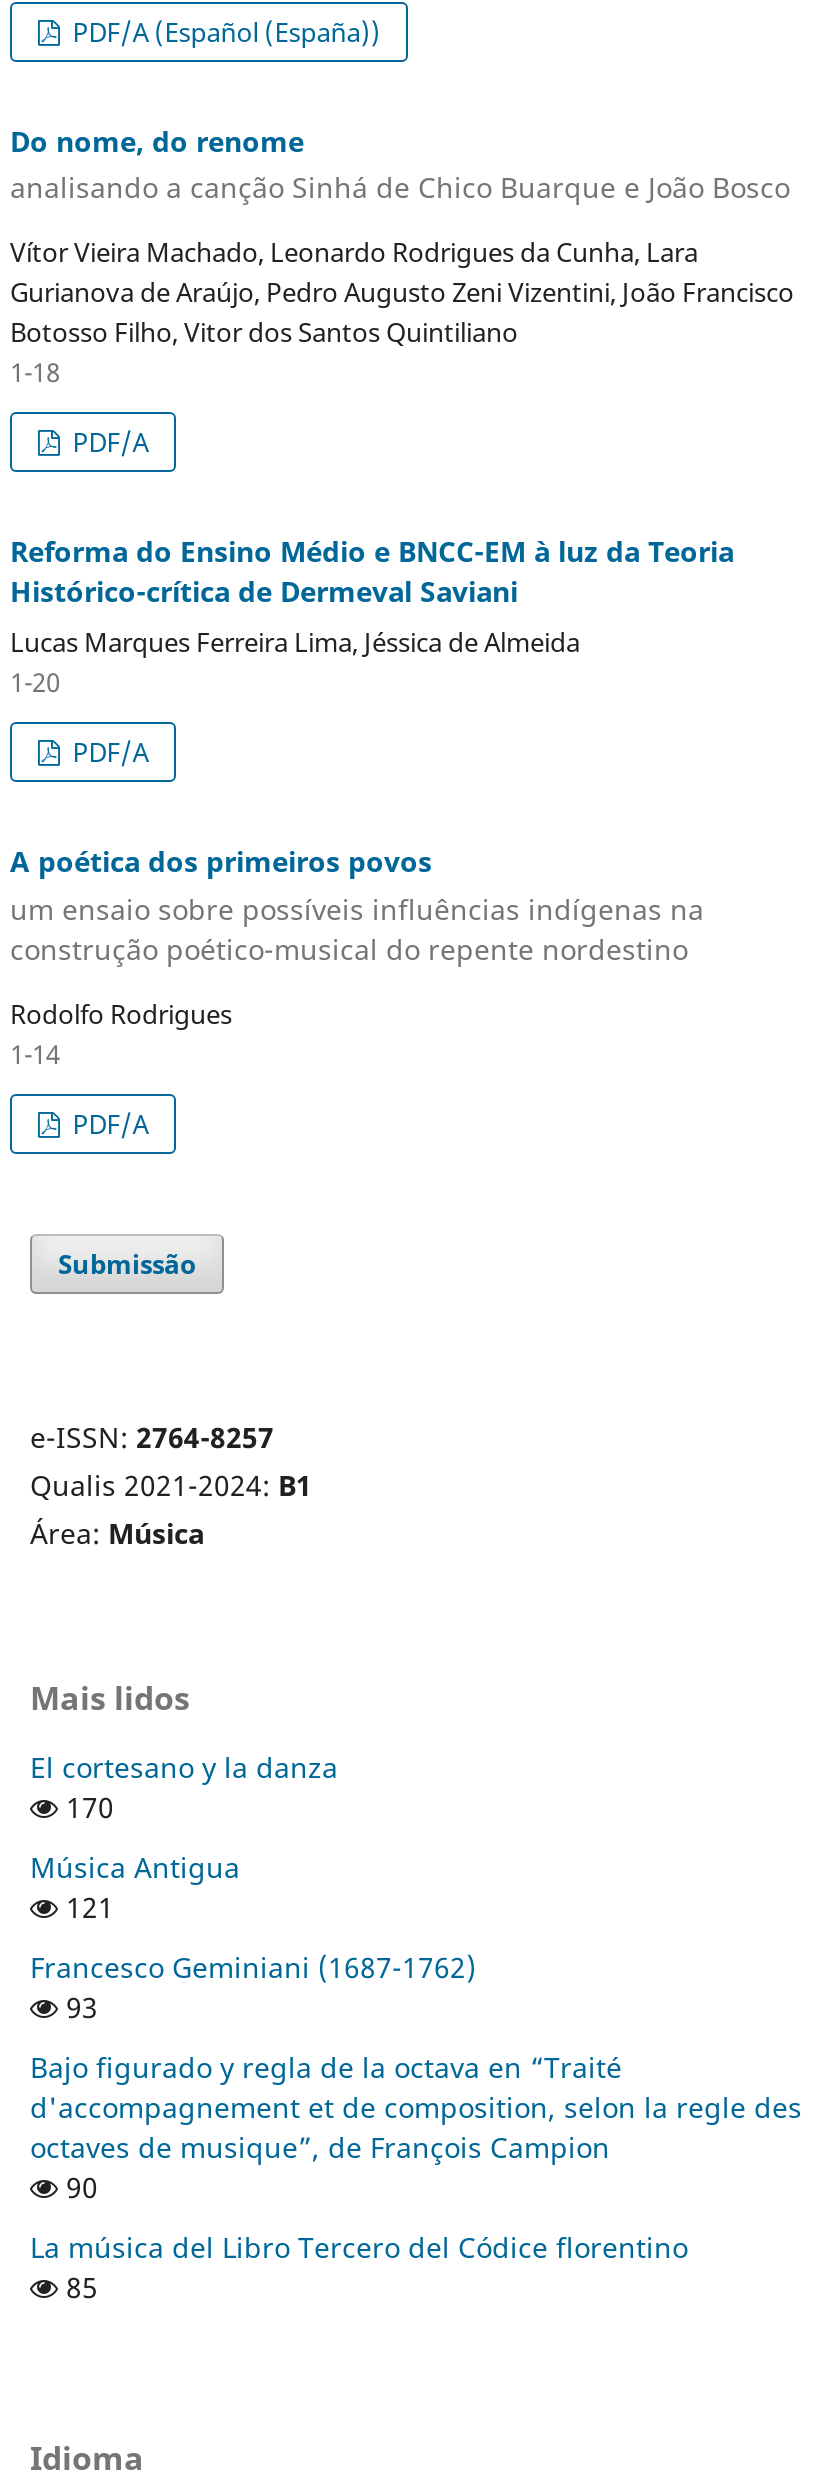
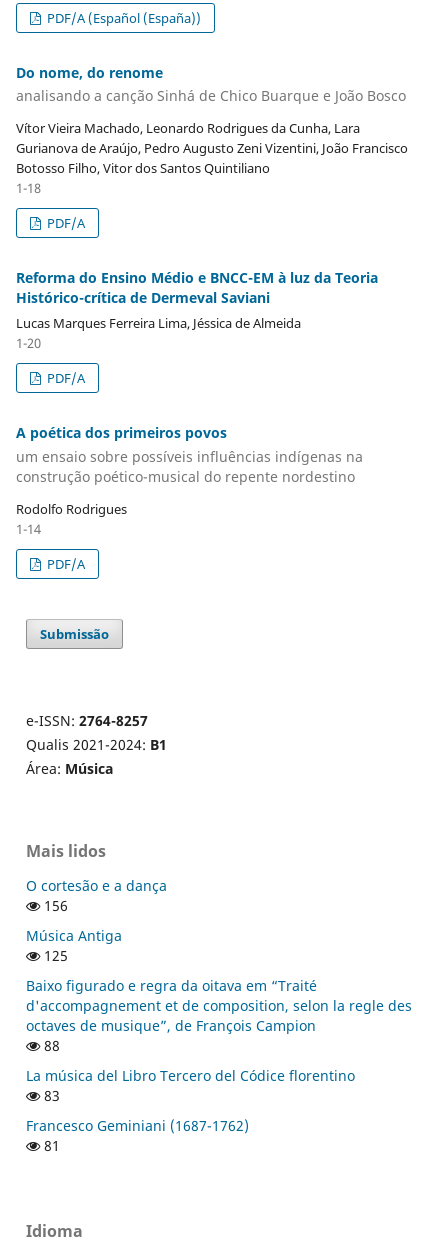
- El cortesano y la danza
- 170
- Música Antigua
- 121
- 93
- Bajo figurado y regla de la octava en “Traité
+ O cortesão e a dança
+ 156
+ Música Antiga
+ 125
+ Baixo figurado e regra da oitava em “Traité

moved down: Francesco Geminiani (1687-1762)

moved up: d'accompagnement et de composition, selon la regle des | octaves de musique”, de François Campion

- 90
+ 88

moved up: La música del Libro Tercero del Códice florentino

- 85
+ 83
+ 81
